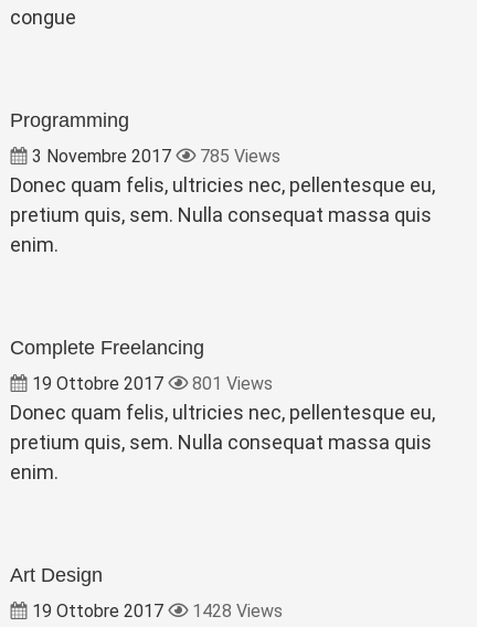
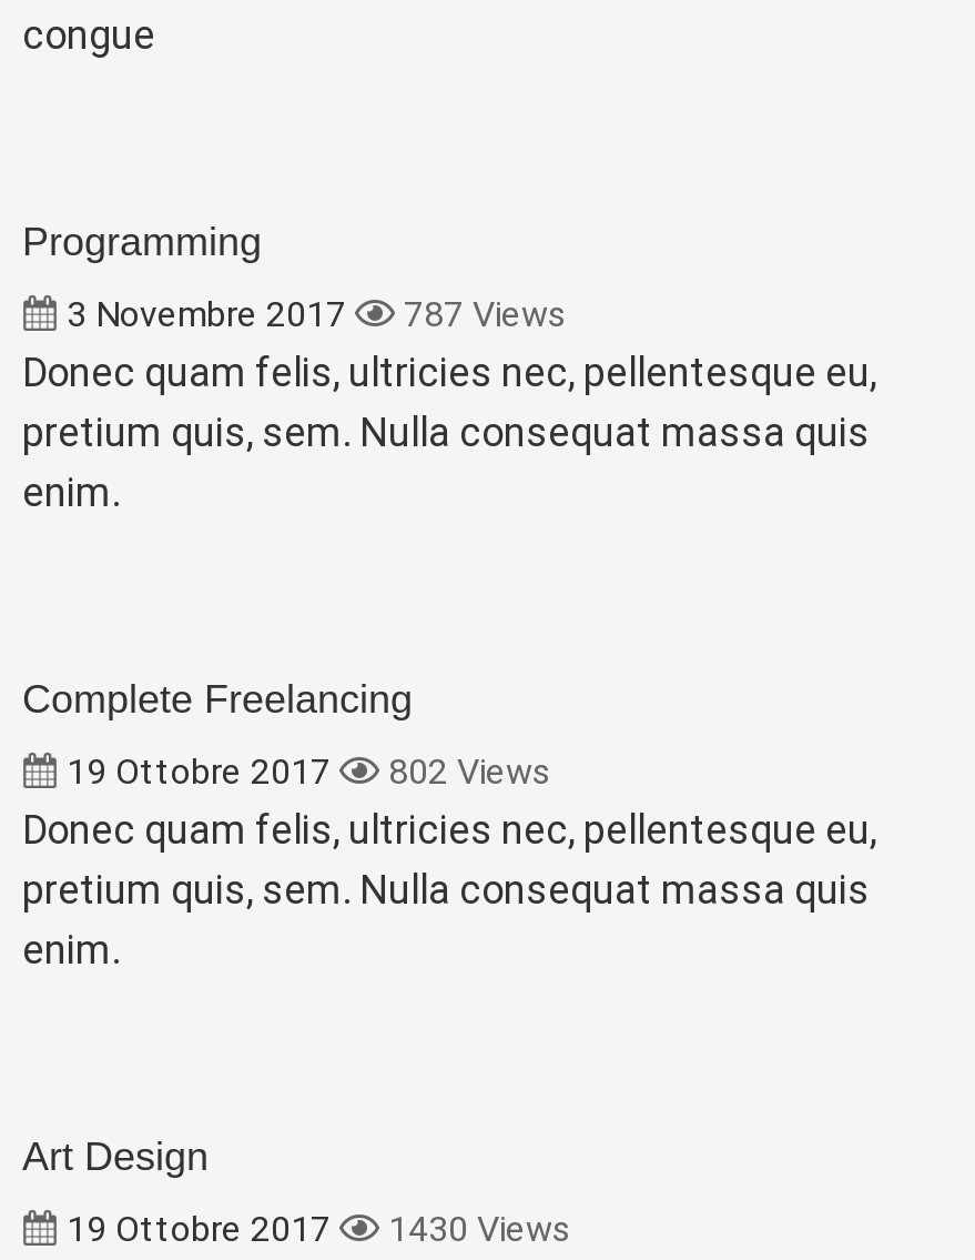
- 3 Novembre 2017 785 Views
+ 3 Novembre 2017 787 Views

- 19 Ottobre 2017 801 Views
+ 19 Ottobre 2017 802 Views

- 19 Ottobre 2017 1428 Views
+ 19 Ottobre 2017 1430 Views
